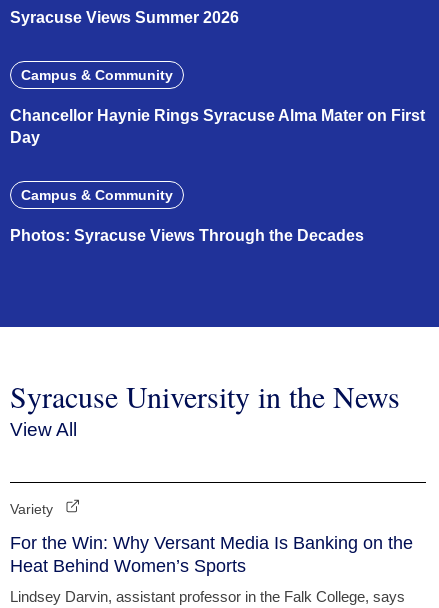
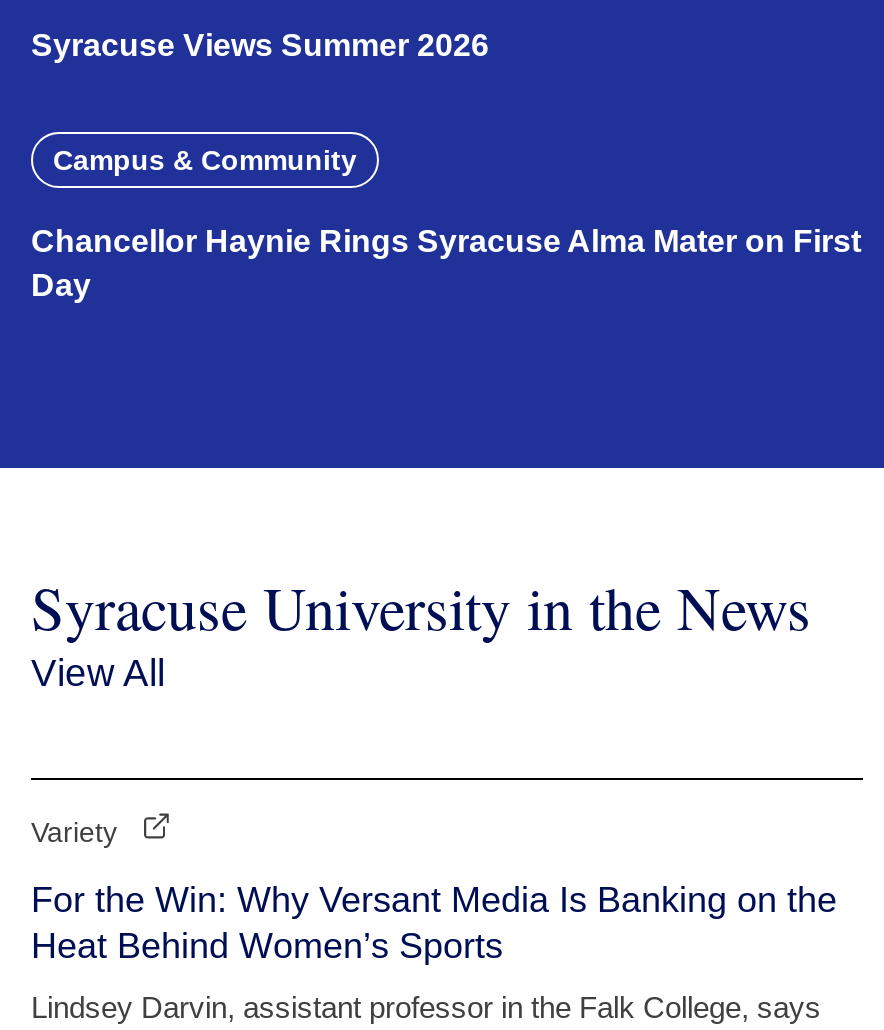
- Campus & Community
- Photos: Syracuse Views Through the Decades
